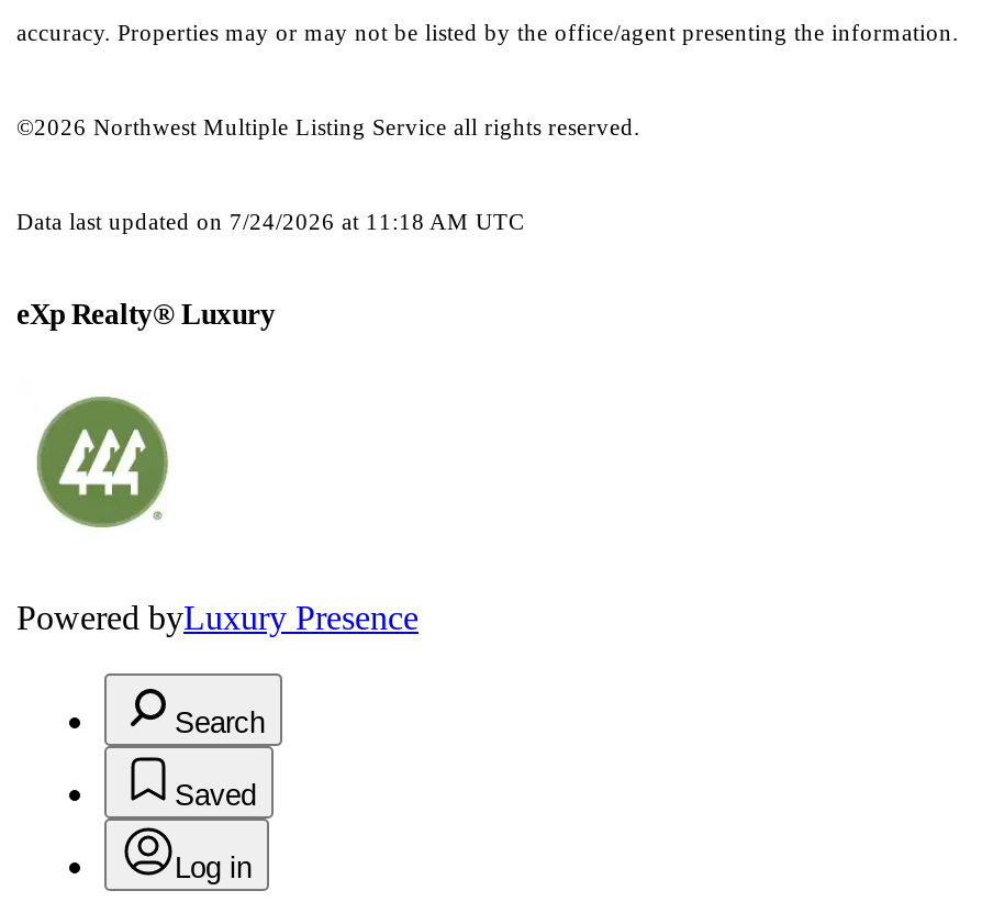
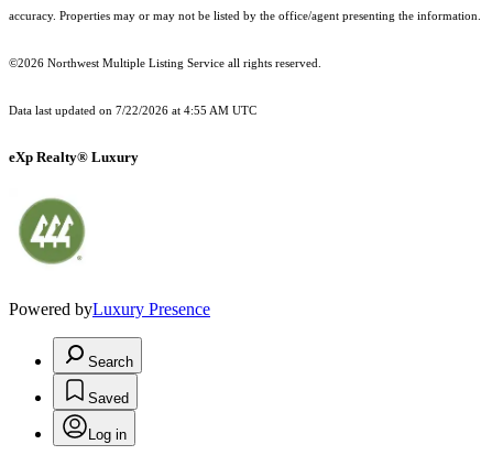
- Data last updated on 7/24/2026 at 11:18 AM UTC
+ Data last updated on 7/22/2026 at 4:55 AM UTC
